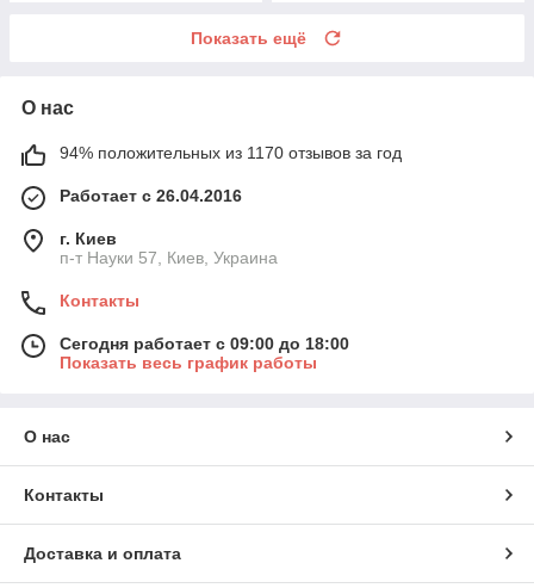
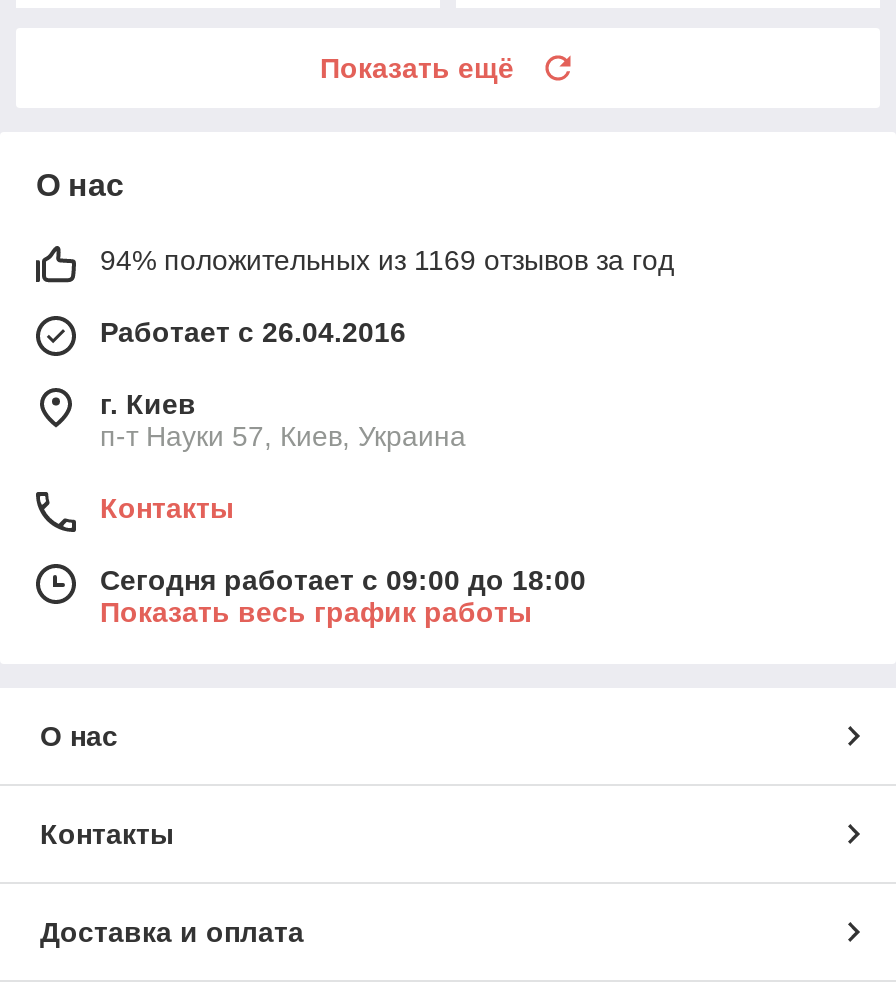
- 94% положительных из 1170 отзывов за год
+ 94% положительных из 1169 отзывов за год
